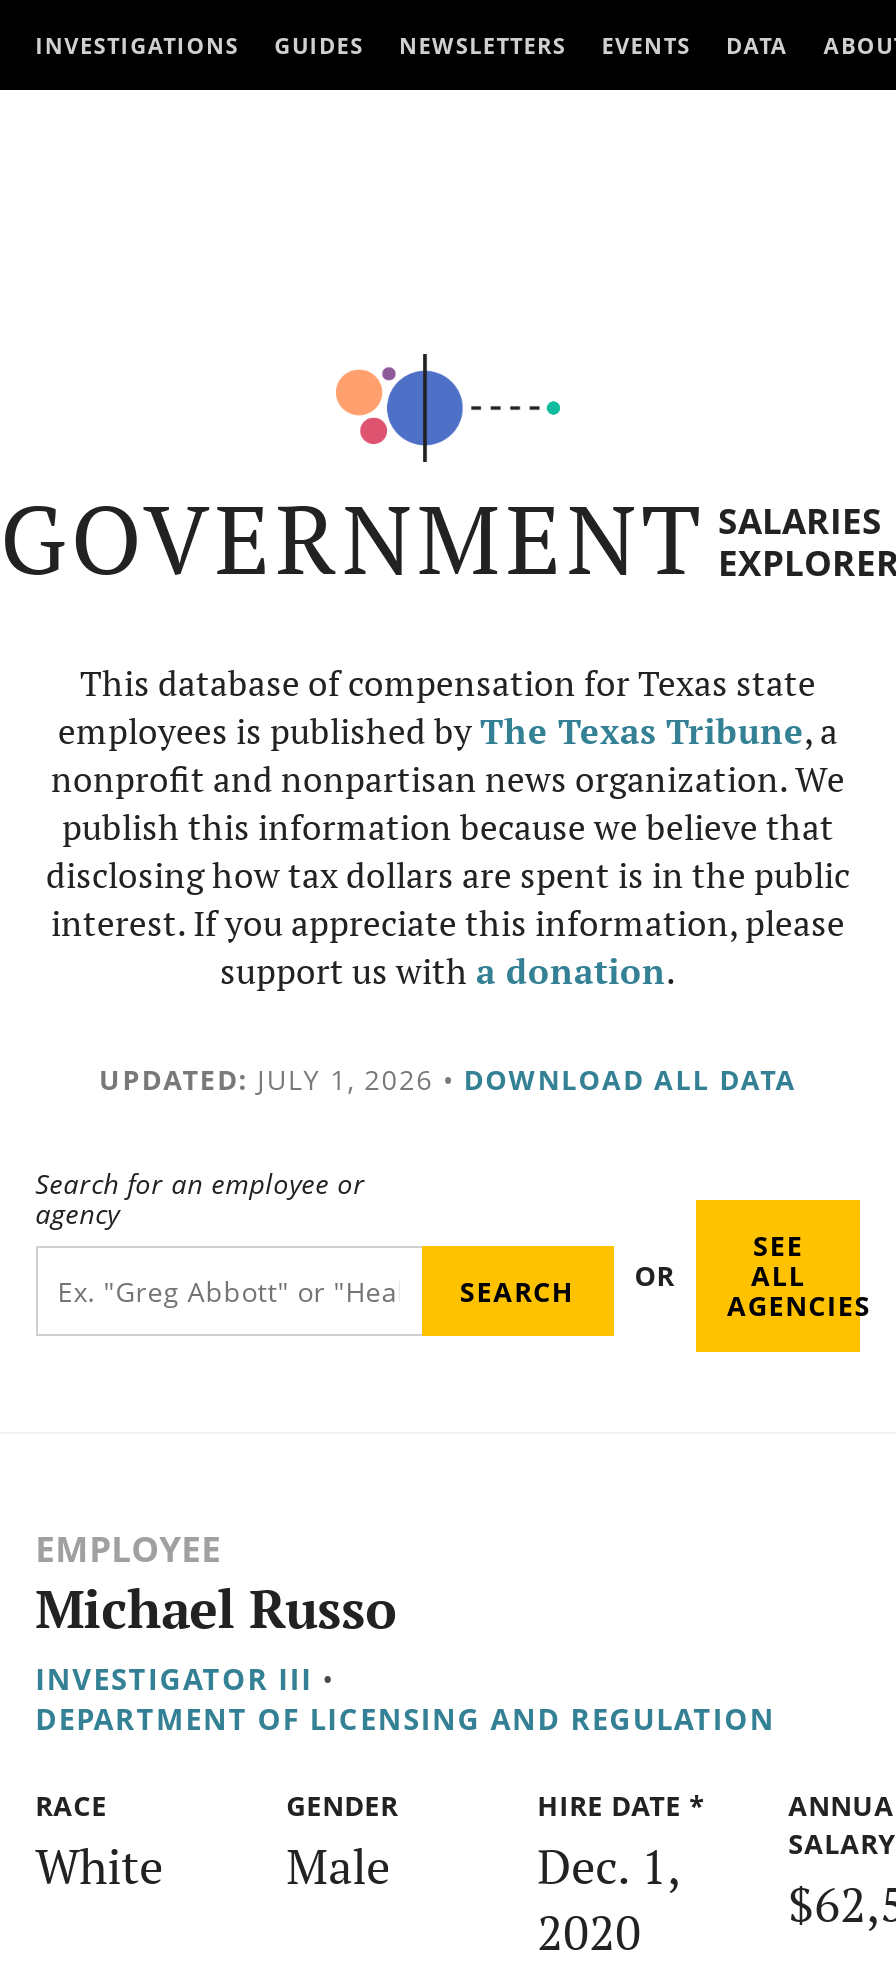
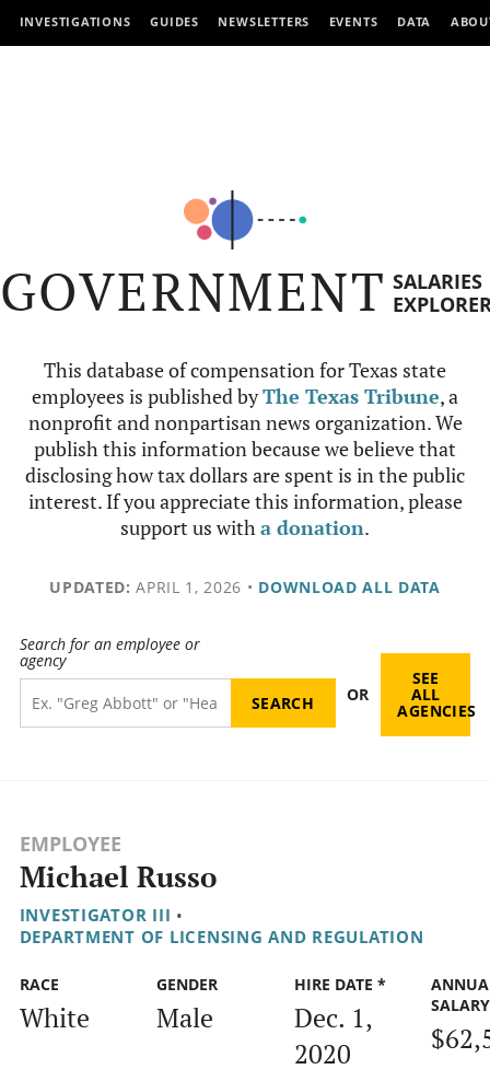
- UPDATED: JULY 1, 2026 • DOWNLOAD ALL DATA
+ UPDATED: APRIL 1, 2026 • DOWNLOAD ALL DATA
